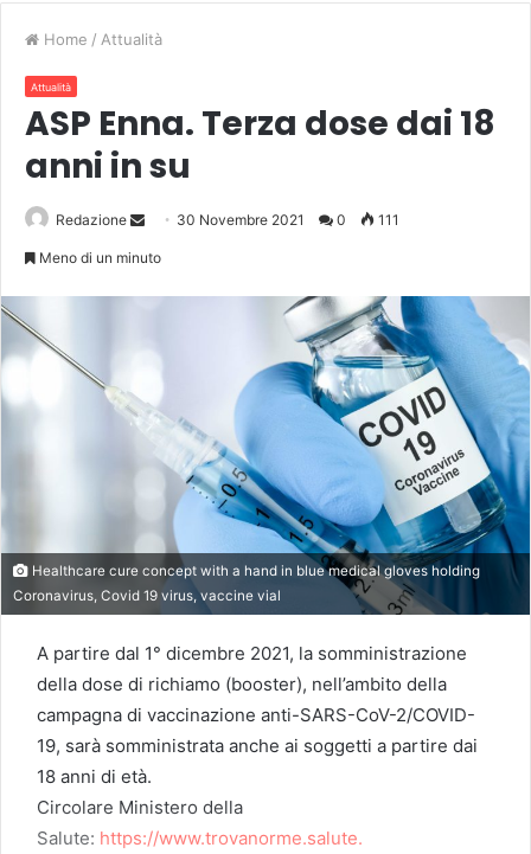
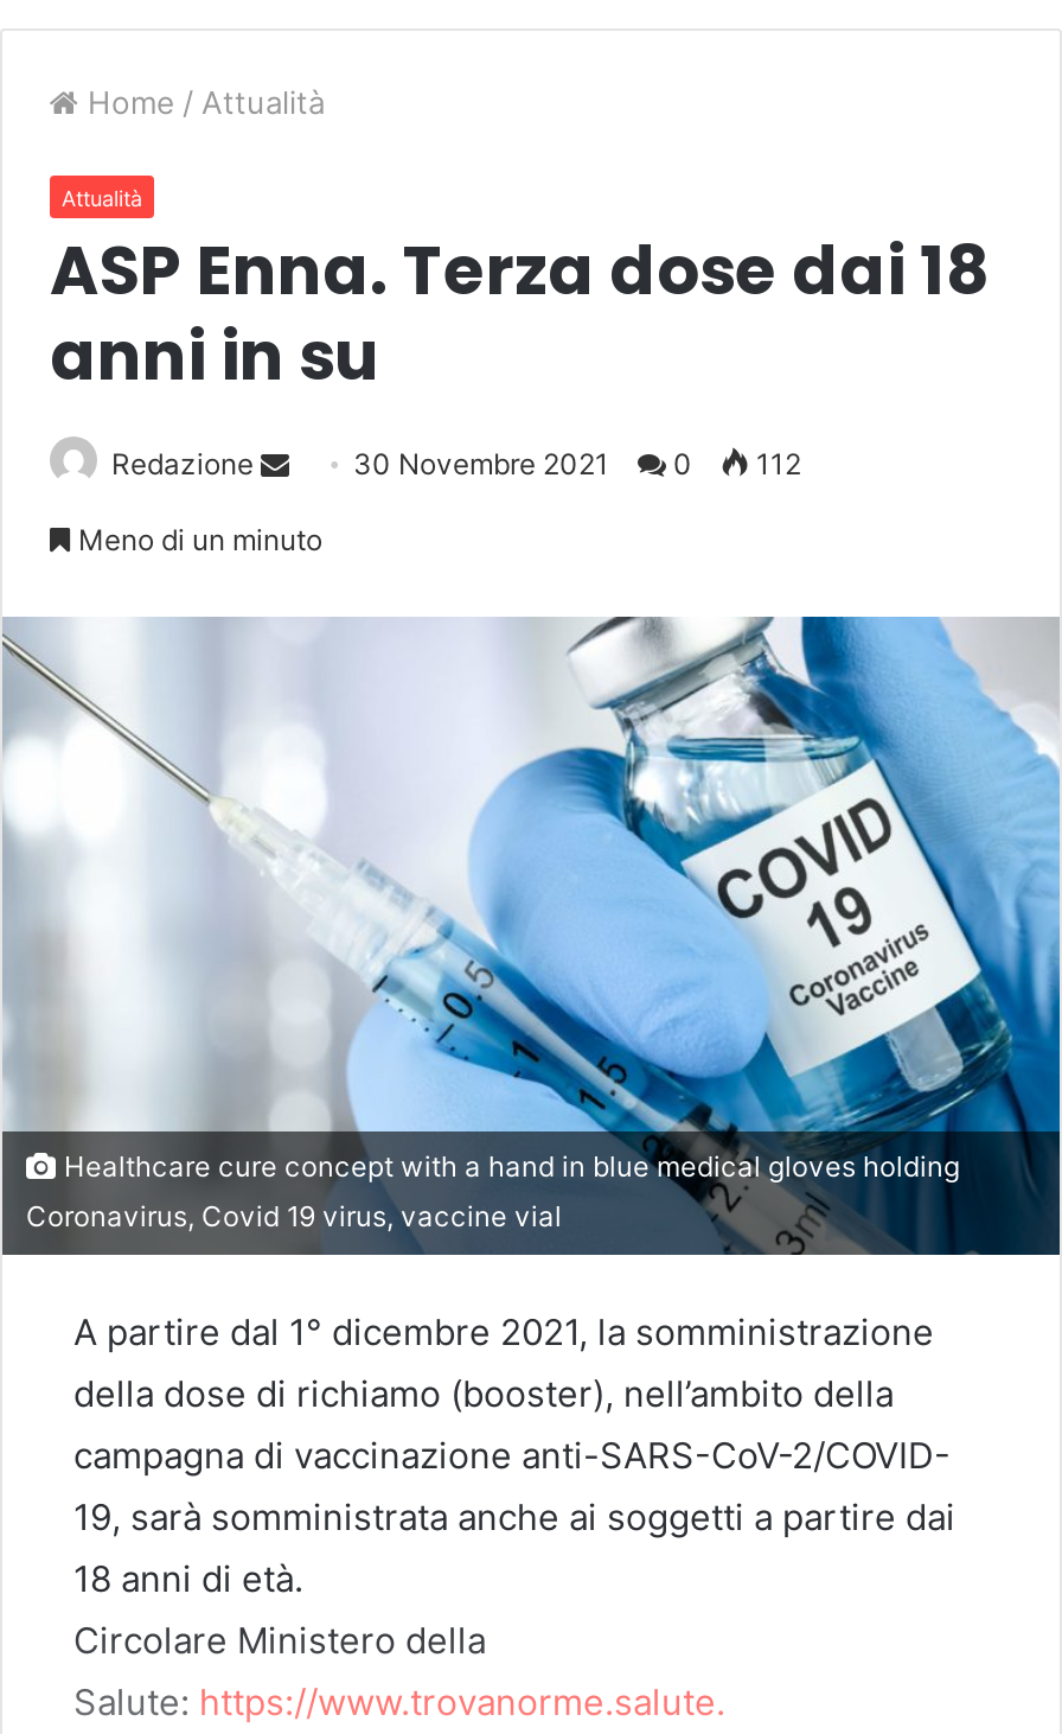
- 111
+ 112
